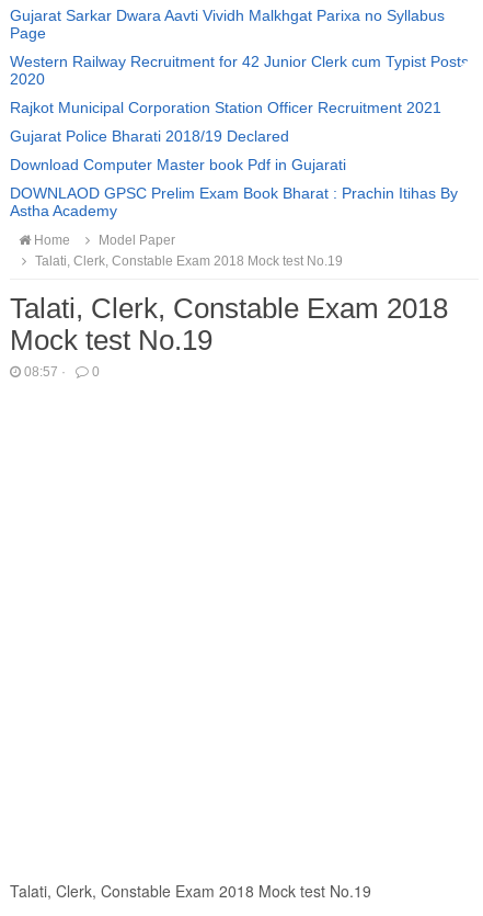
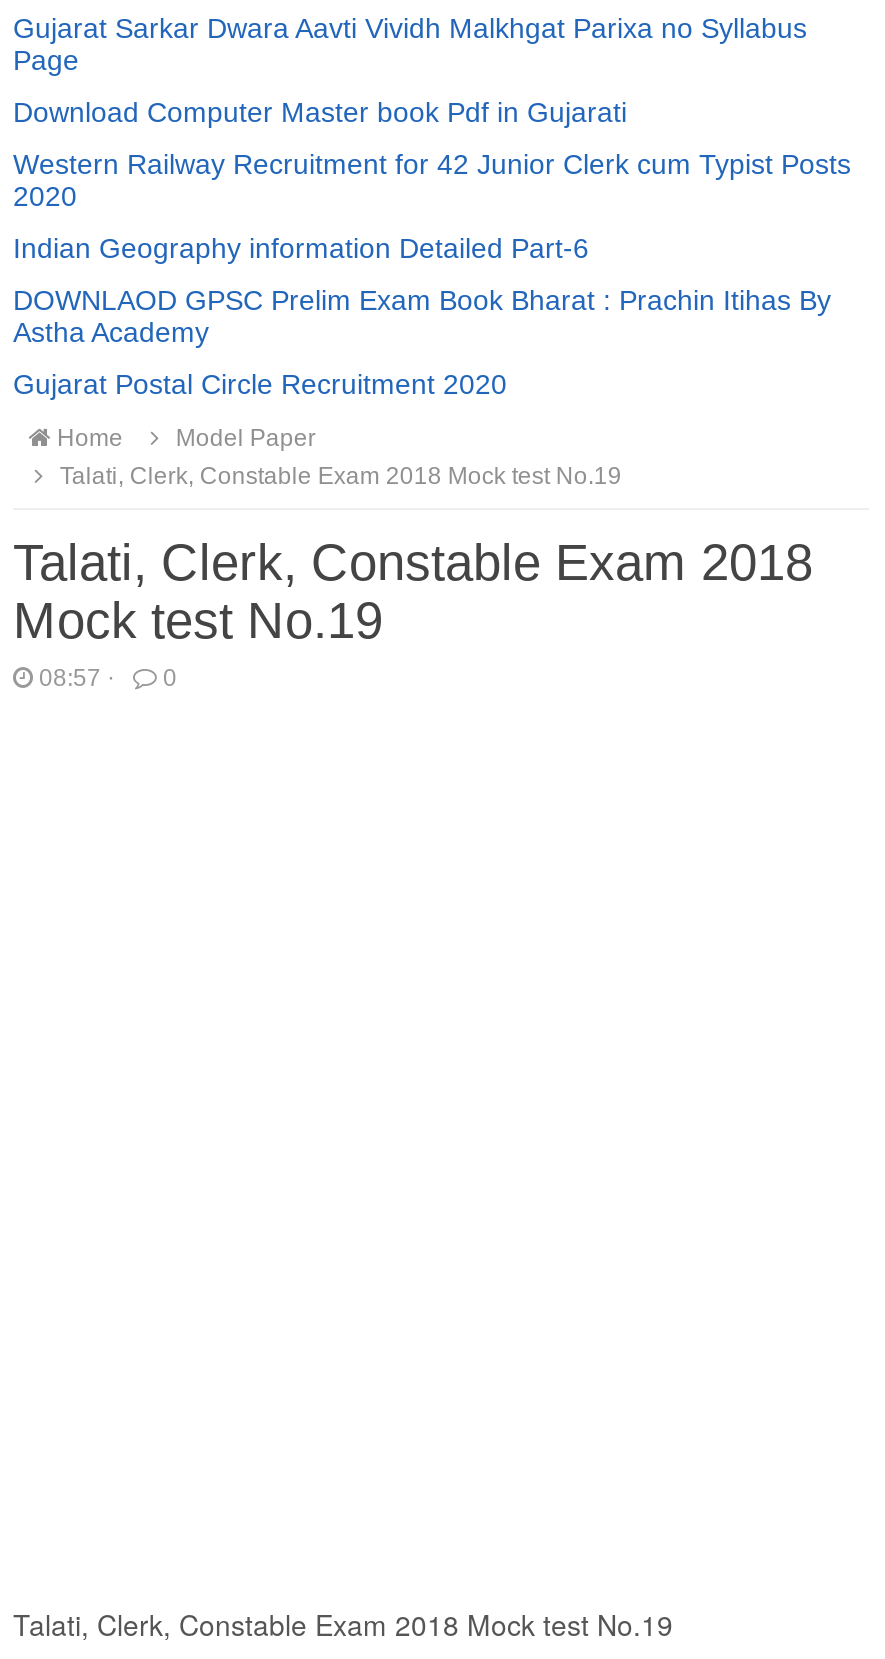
moved down: Western Railway Recruitment for 42 Junior Clerk cum Typist Posts | 2020

- Rajkot Municipal Corporation Station Officer Recruitment 2021
- Gujarat Police Bharati 2018/19 Declared
+ Indian Geography information Detailed Part-6

moved up: Download Computer Master book Pdf in Gujarati

moved up: DOWNLAOD GPSC Prelim Exam Book Bharat : Prachin Itihas By | Astha Academy

+ Gujarat Postal Circle Recruitment 2020
